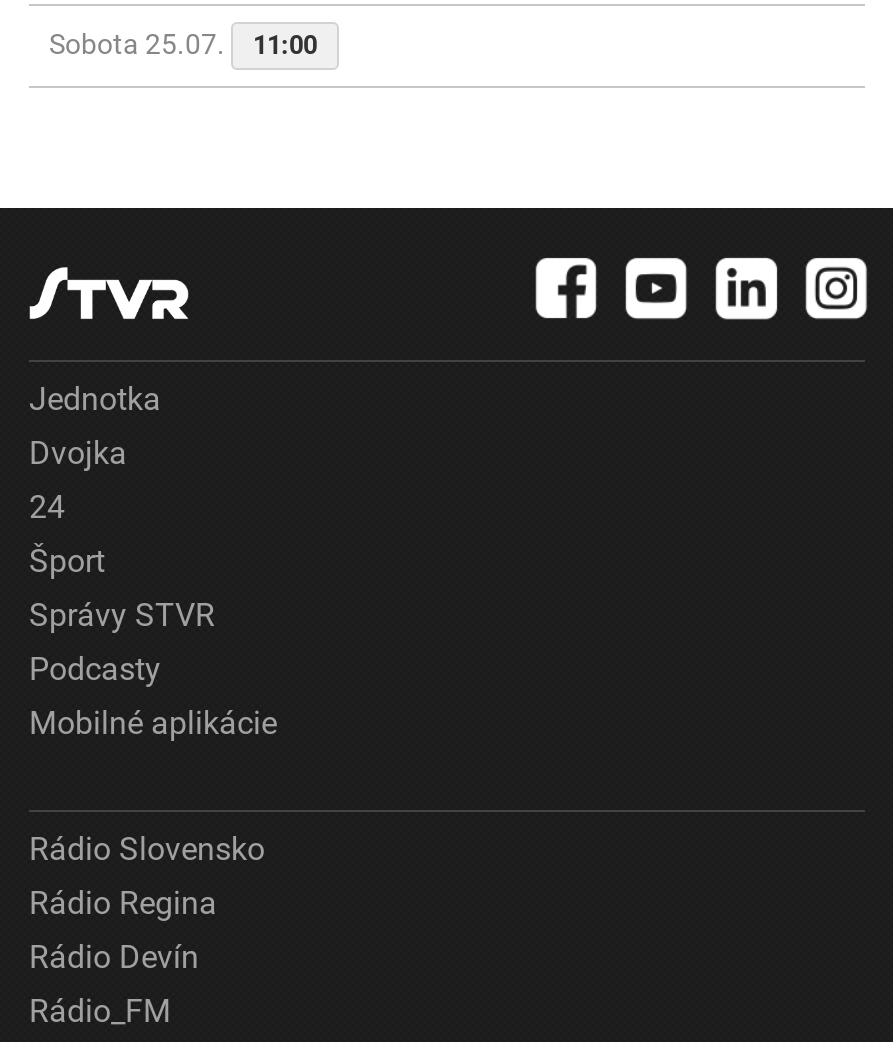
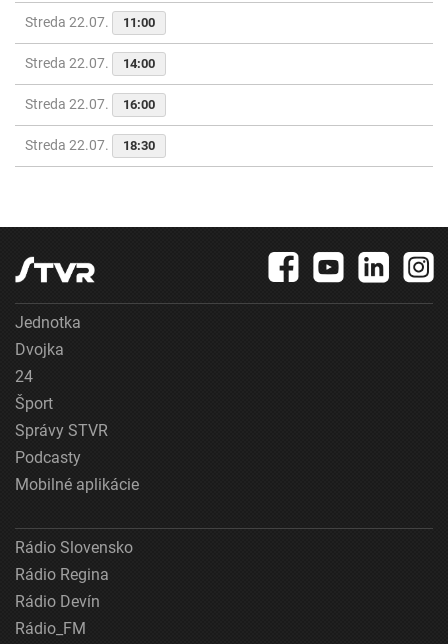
- Sobota 25.07. 11:00
+ Streda 22.07. 11:00

+ Streda 22.07.
+ 14:00
+ Streda 22.07.
+ 16:00
+ Streda 22.07.
+ 18:30
